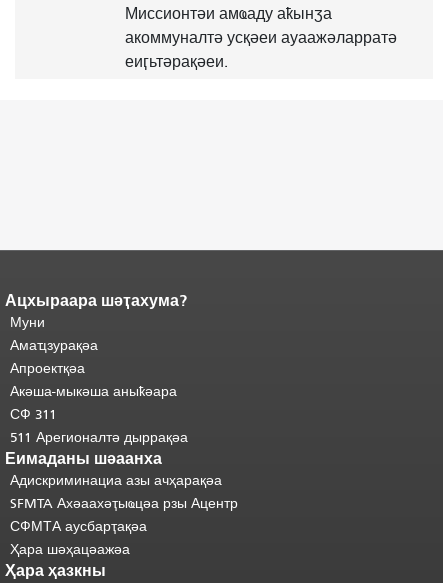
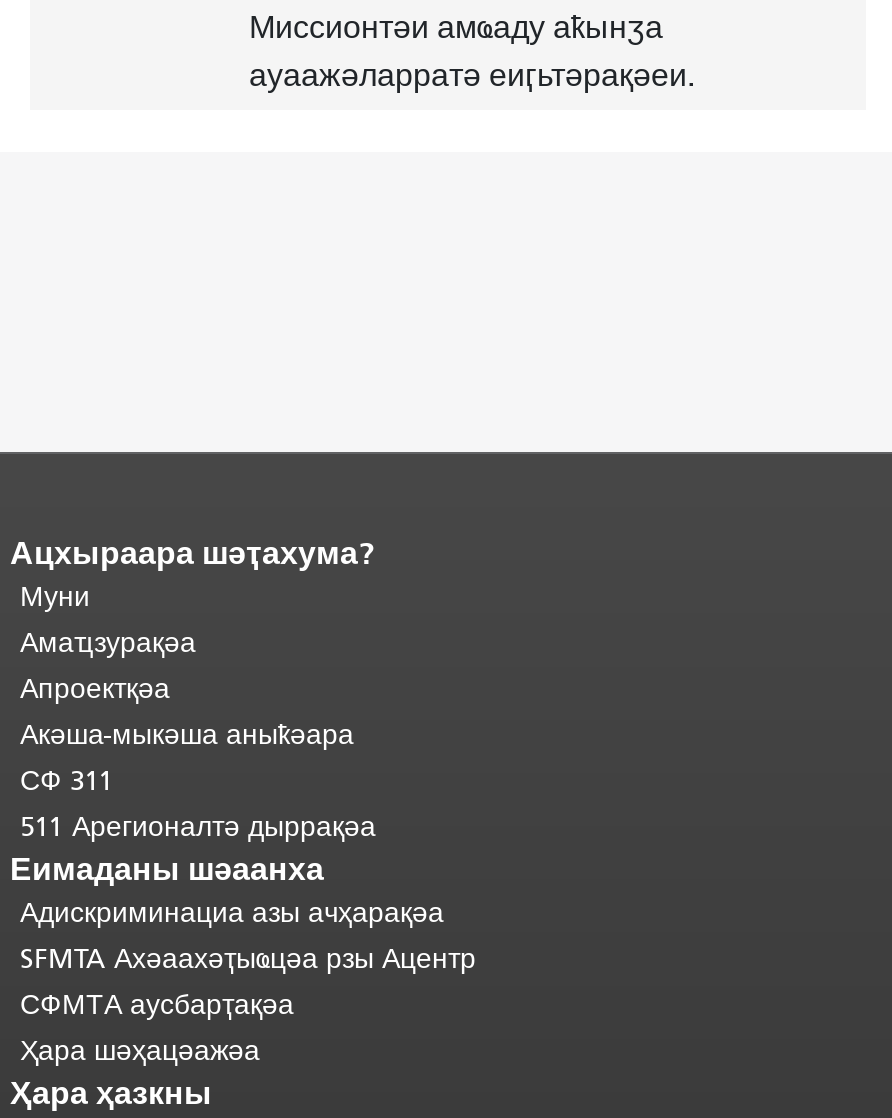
- акоммуналтә усқәеи ауаажәларратә
- еиӷьтәрақәеи.
+ ауаажәларратә еиӷьтәрақәеи.
